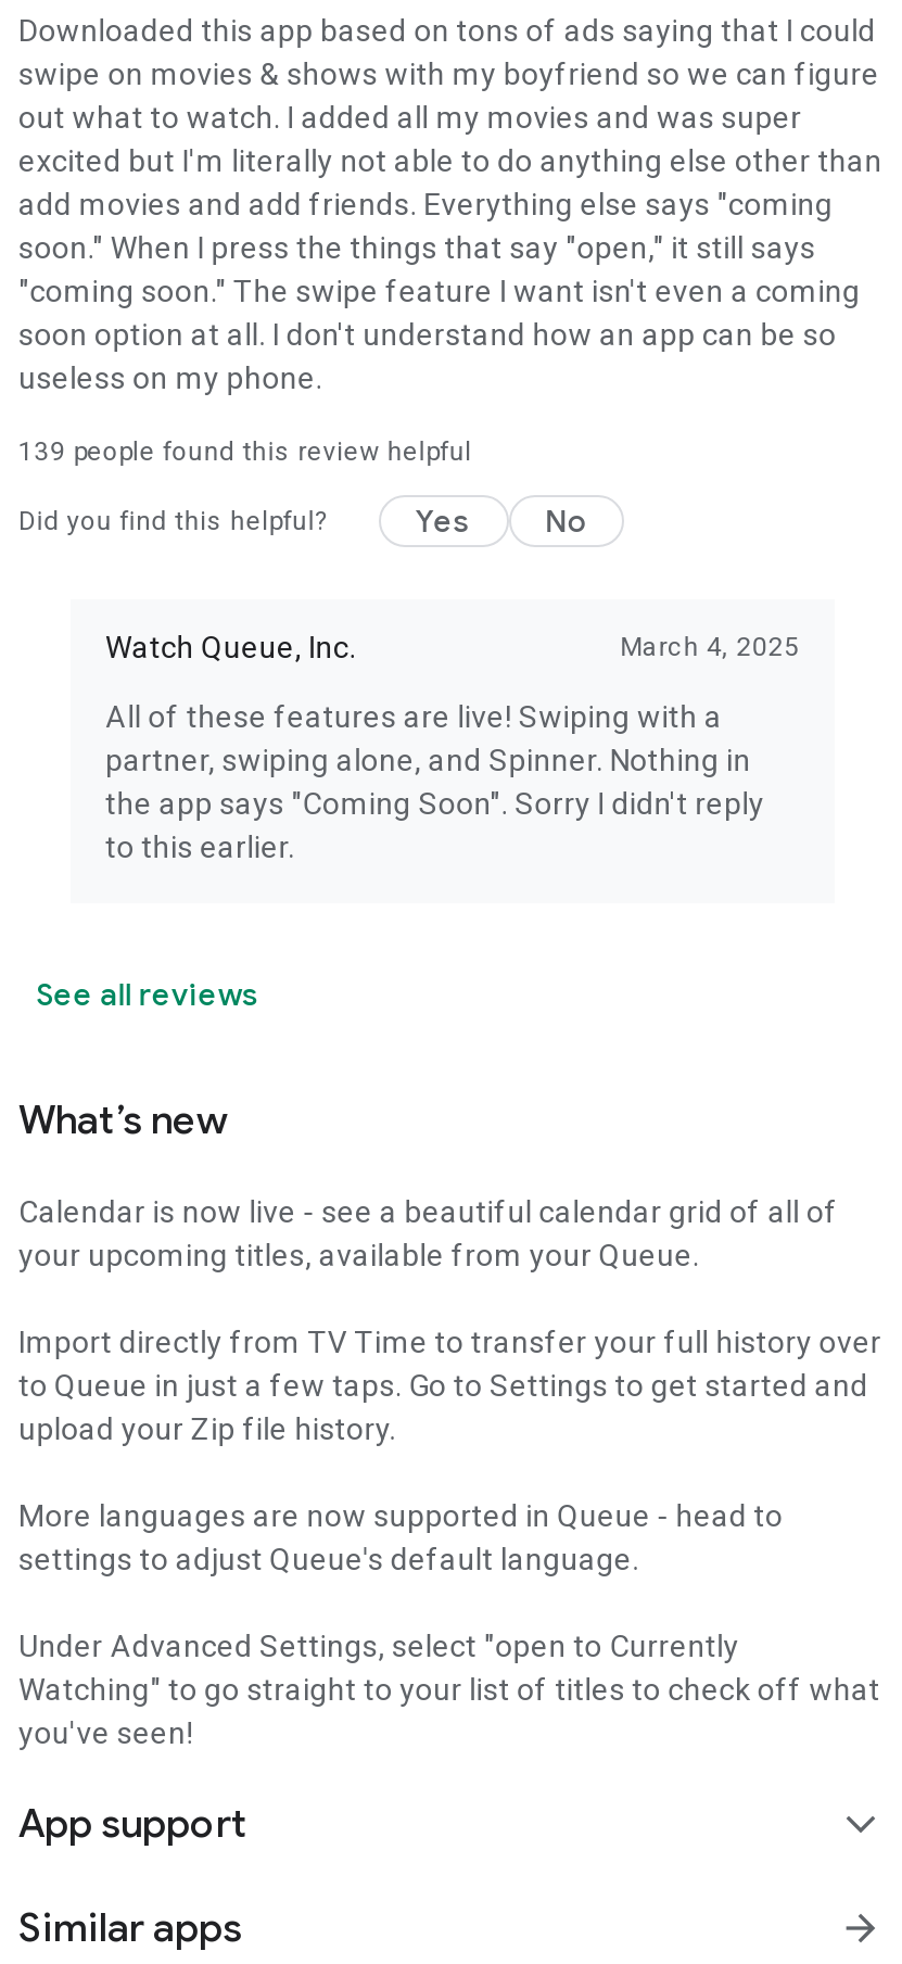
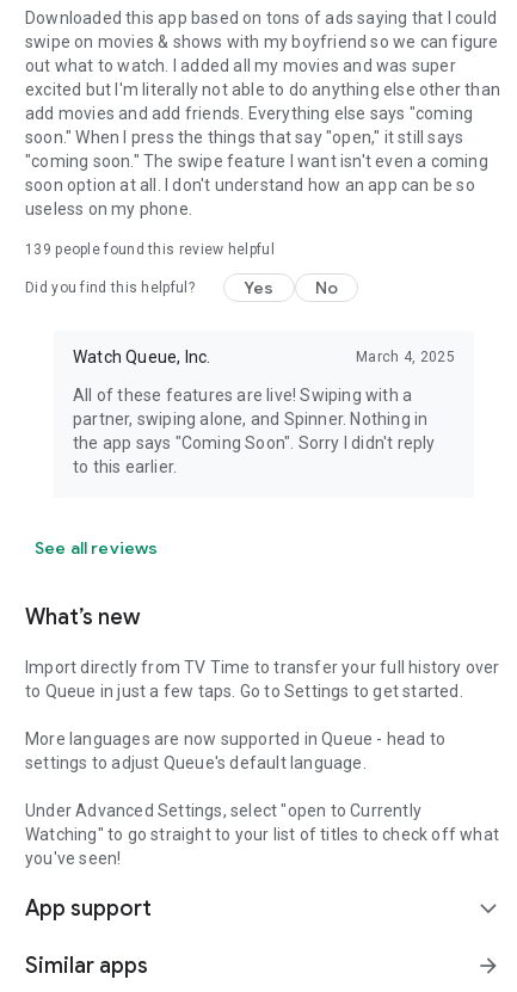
- Calendar is now live - see a beautiful calendar grid of all of
- your upcoming titles, available from your Queue.

- to Queue in just a few taps. Go to Settings to get started and
- upload your Zip file history.
+ to Queue in just a few taps. Go to Settings to get started.
